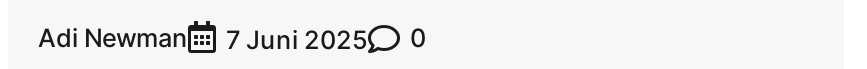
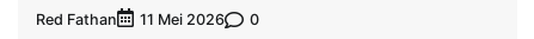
- Adi Newman
- 7 Juni 2025
+ Red Fathan
+ 11 Mei 2026
